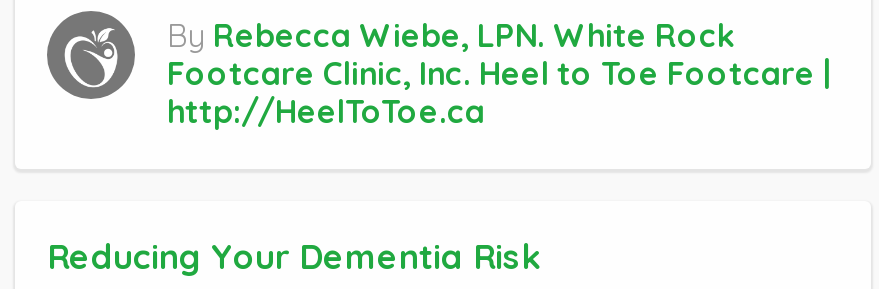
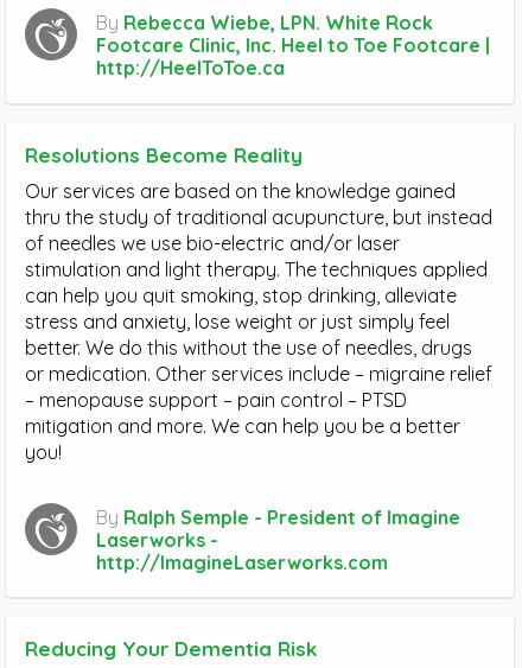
+ Resolutions Become Reality
+ Our services are based on the knowledge gained
+ thru the study of traditional acupuncture, but instead
+ of needles we use bio-electric and/or laser
+ stimulation and light therapy. The techniques applied
+ can help you quit smoking, stop drinking, alleviate
+ stress and anxiety, lose weight or just simply feel
+ better. We do this without the use of needles, drugs
+ or medication. Other services include – migraine relief
+ – menopause support – pain control – PTSD
+ mitigation and more. We can help you be a better
+ you!
+ By Ralph Semple - President of Imagine
+ Laserworks -
+ http://ImagineLaserworks.com
